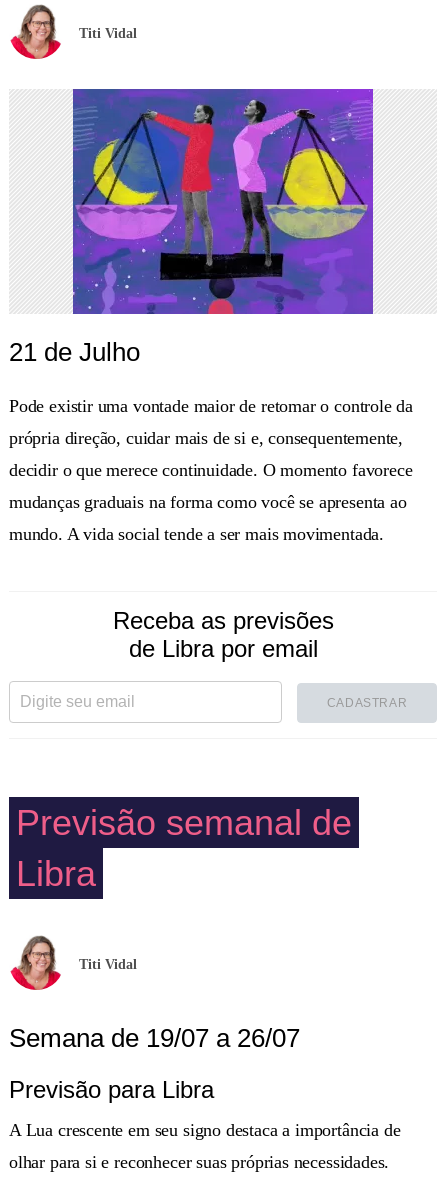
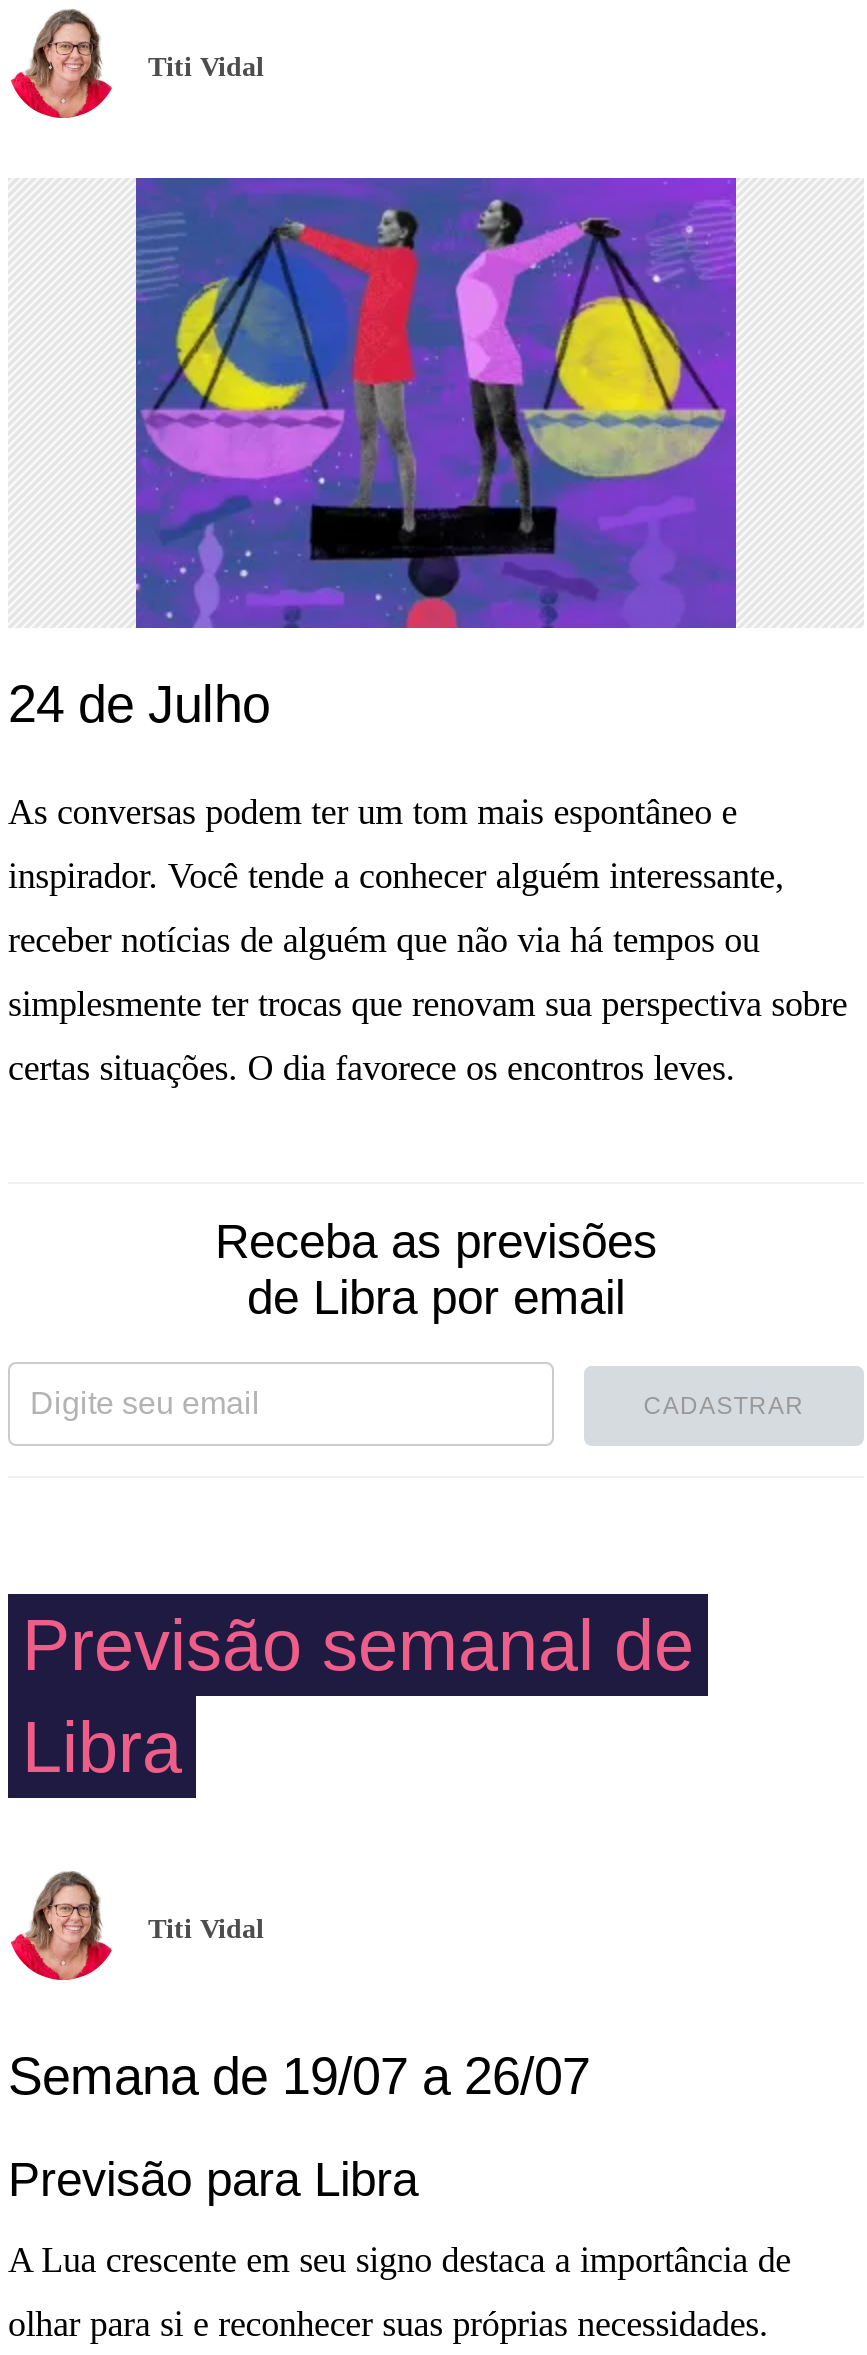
- 21 de Julho
+ 24 de Julho

- Pode existir uma vontade maior de retomar o controle da
+ As conversas podem ter um tom mais espontâneo e

- própria direção, cuidar mais de si e, consequentemente,
+ inspirador. Você tende a conhecer alguém interessante,

- decidir o que merece continuidade. O momento favorece
+ receber notícias de alguém que não via há tempos ou

- mudanças graduais na forma como você se apresenta ao
+ simplesmente ter trocas que renovam sua perspectiva sobre

- mundo. A vida social tende a ser mais movimentada.
+ certas situações. O dia favorece os encontros leves.
